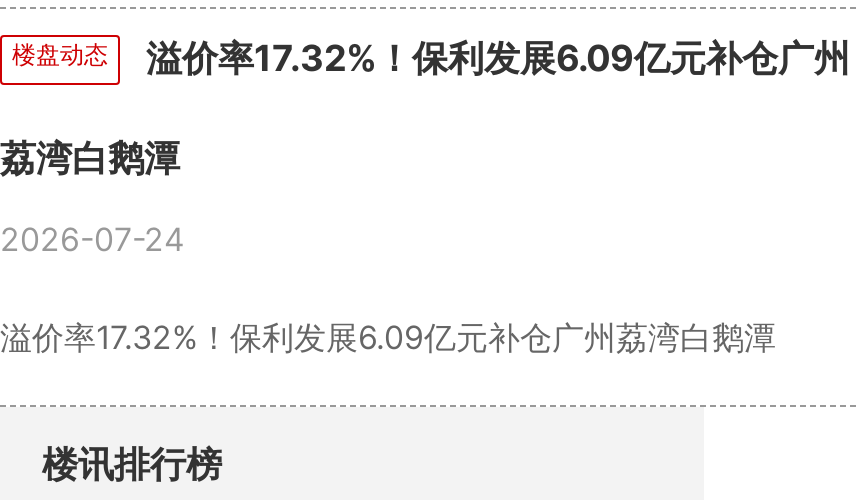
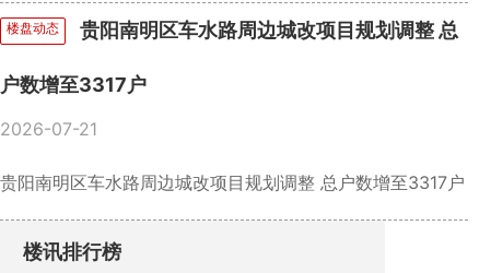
- 溢价率17.32%！保利发展6.09亿元补仓广州
+ 贵阳南明区车水路周边城改项目规划调整 总

- 荔湾白鹅潭
+ 户数增至3317户

- 2026-07-24
+ 2026-07-21

- 溢价率17.32%！保利发展6.09亿元补仓广州荔湾白鹅潭
+ 贵阳南明区车水路周边城改项目规划调整 总户数增至3317户
